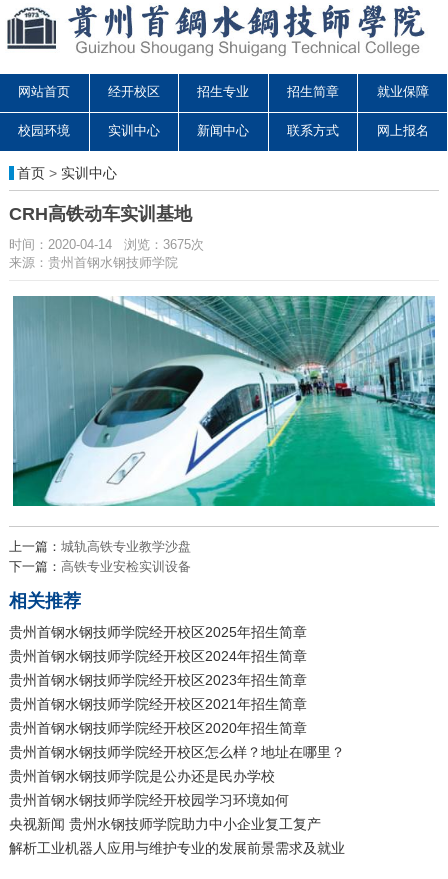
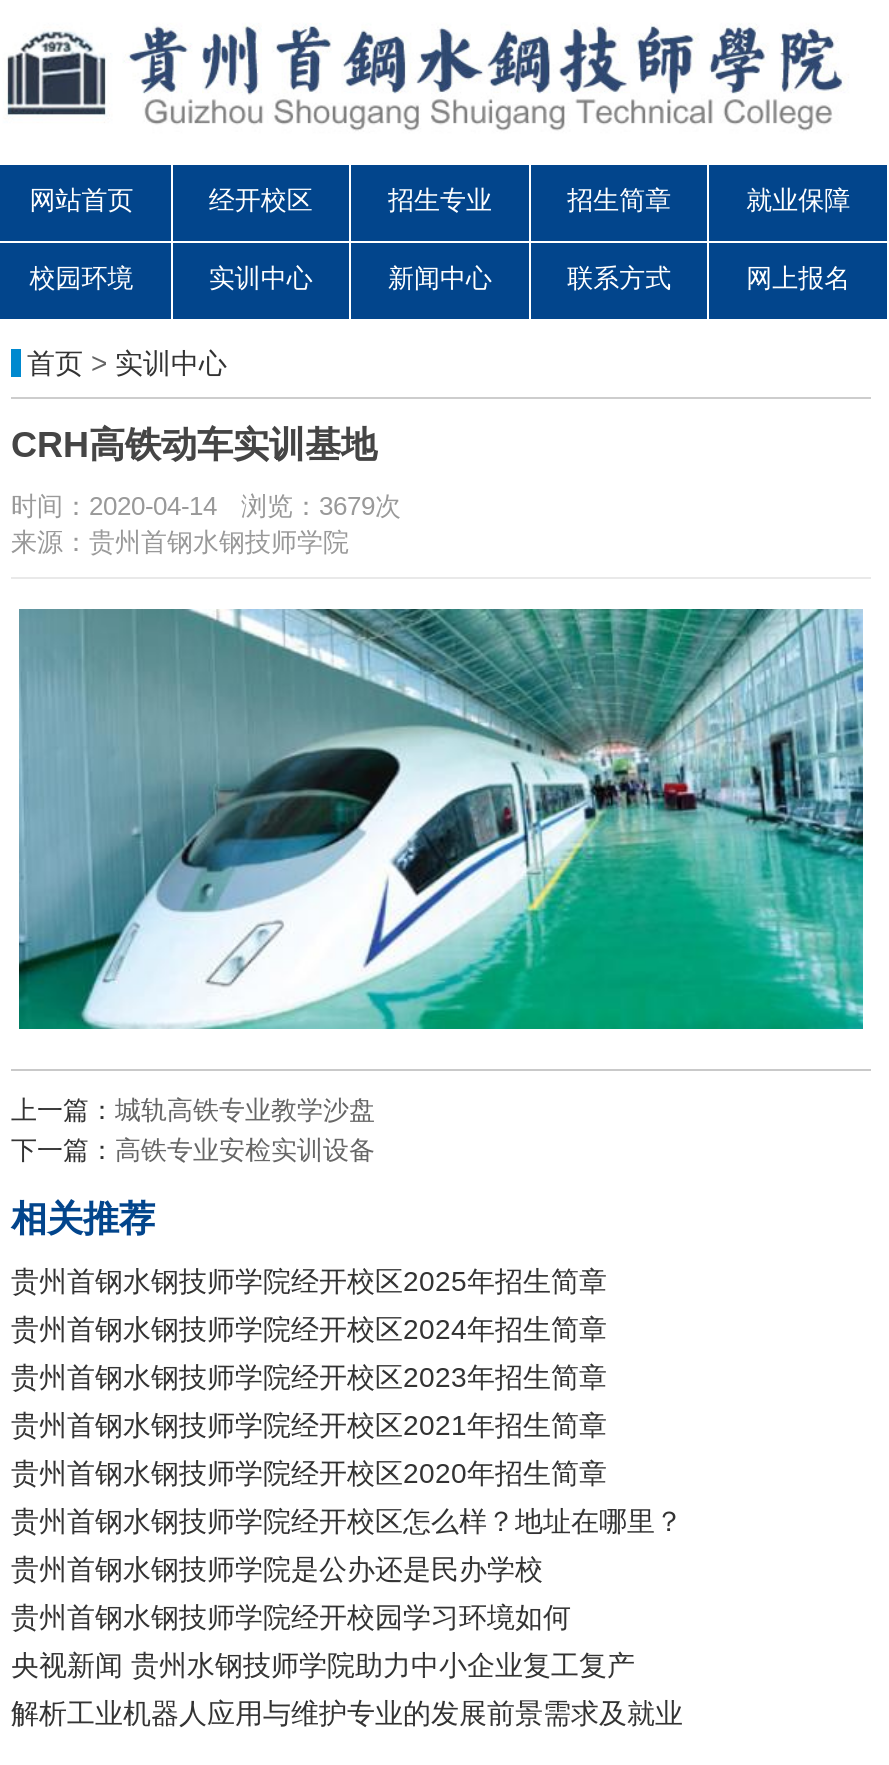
- 时间：2020-04-14 浏览：3675次
+ 时间：2020-04-14 浏览：3679次
